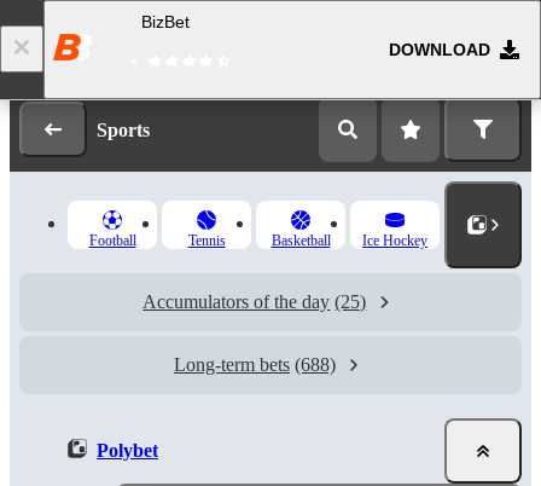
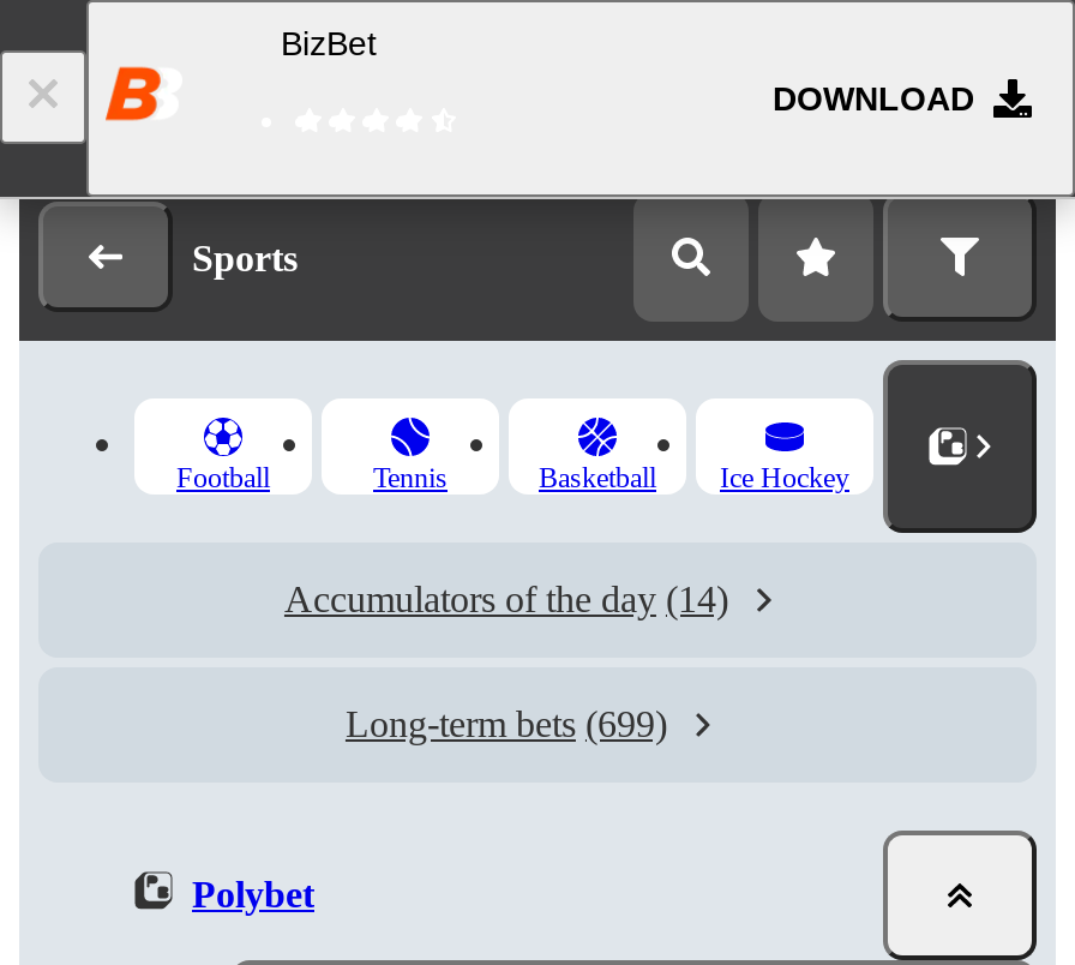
- Accumulators of the day (25)
+ Accumulators of the day (14)

- Long-term bets (688)
+ Long-term bets (699)
